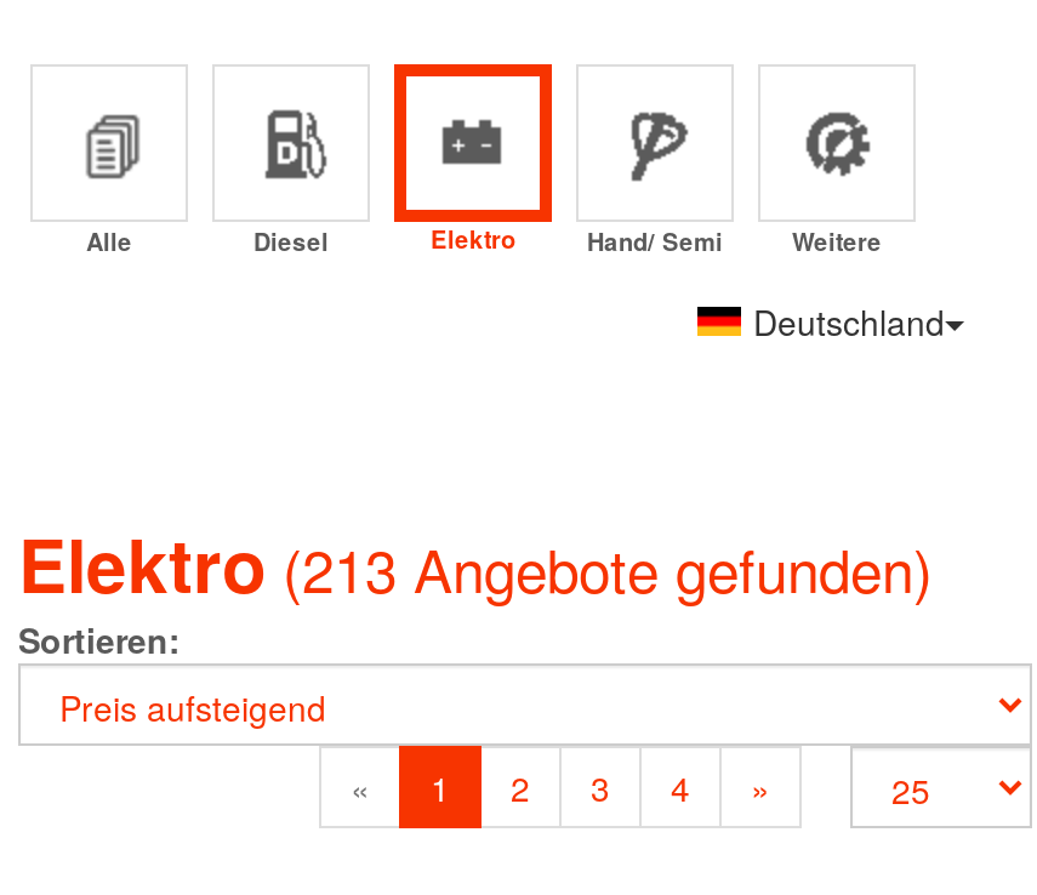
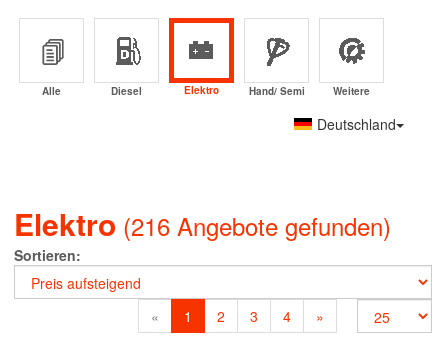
- Elektro (213 Angebote gefunden)
+ Elektro (216 Angebote gefunden)
